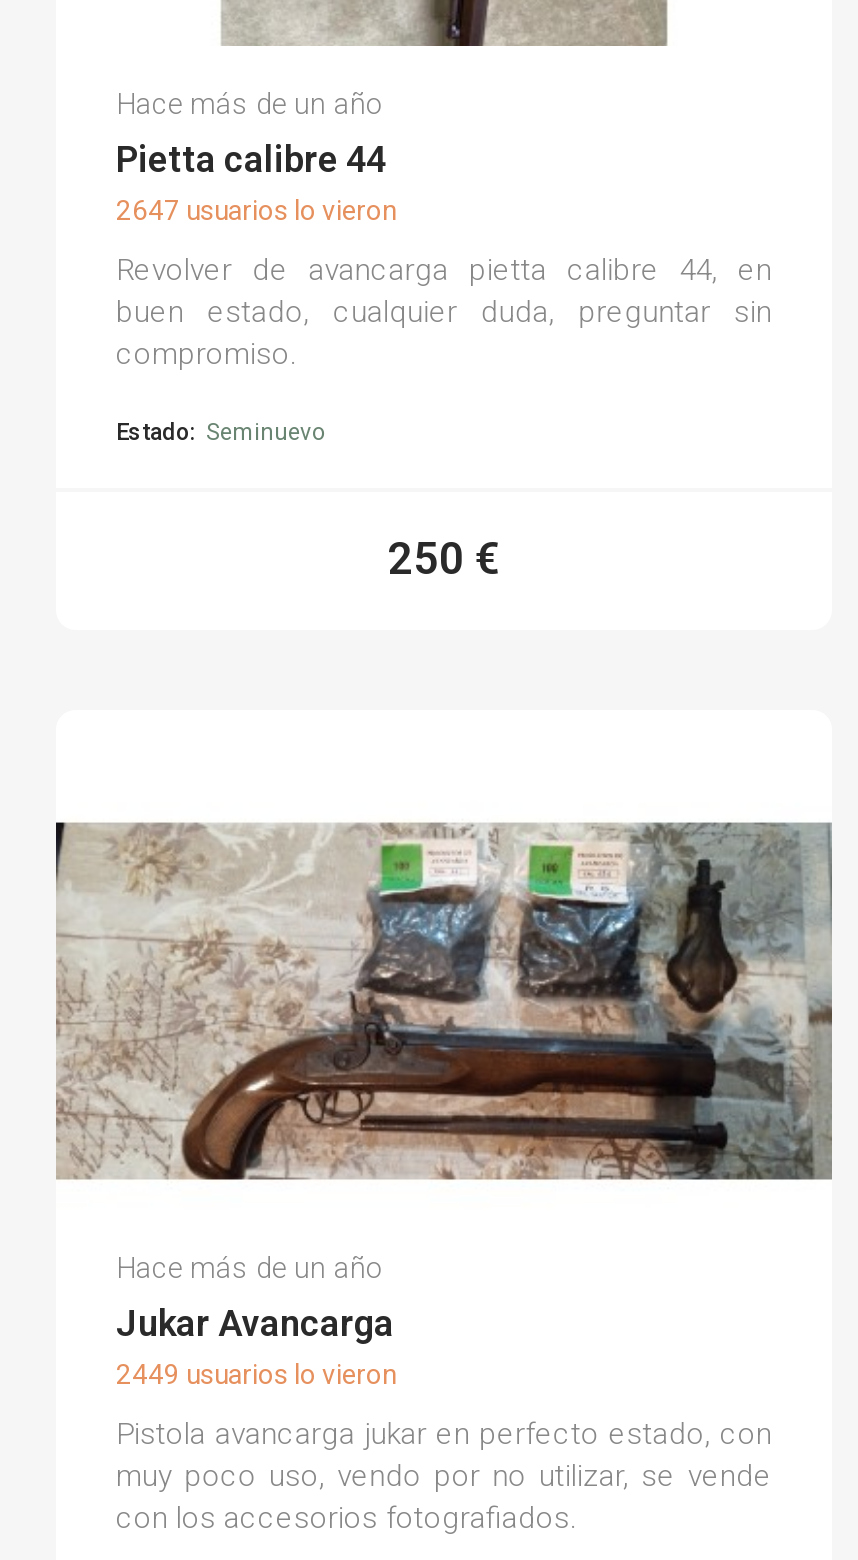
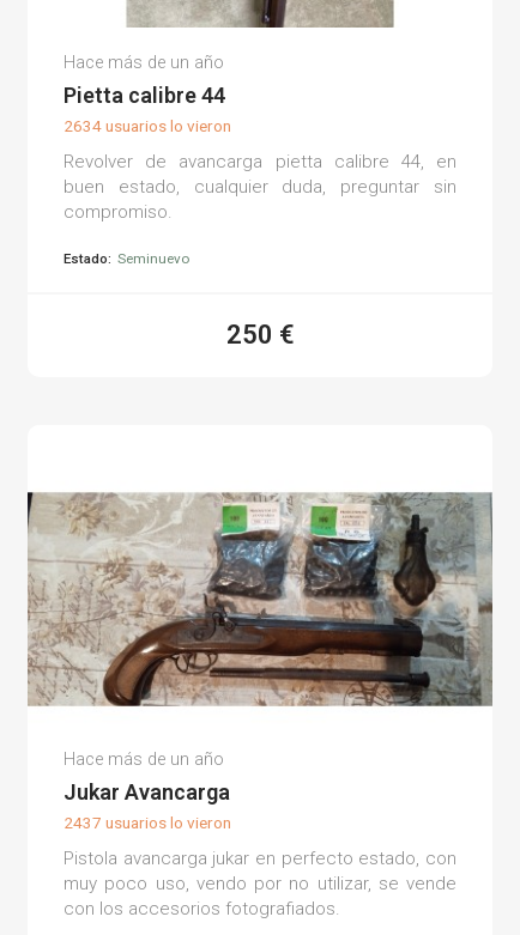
- 2647 usuarios lo vieron
+ 2634 usuarios lo vieron

- 2449 usuarios lo vieron
+ 2437 usuarios lo vieron
